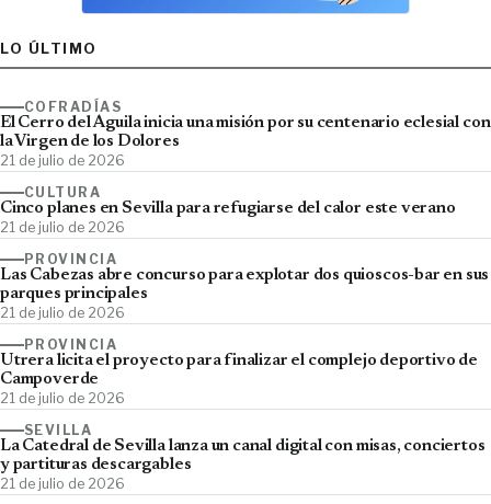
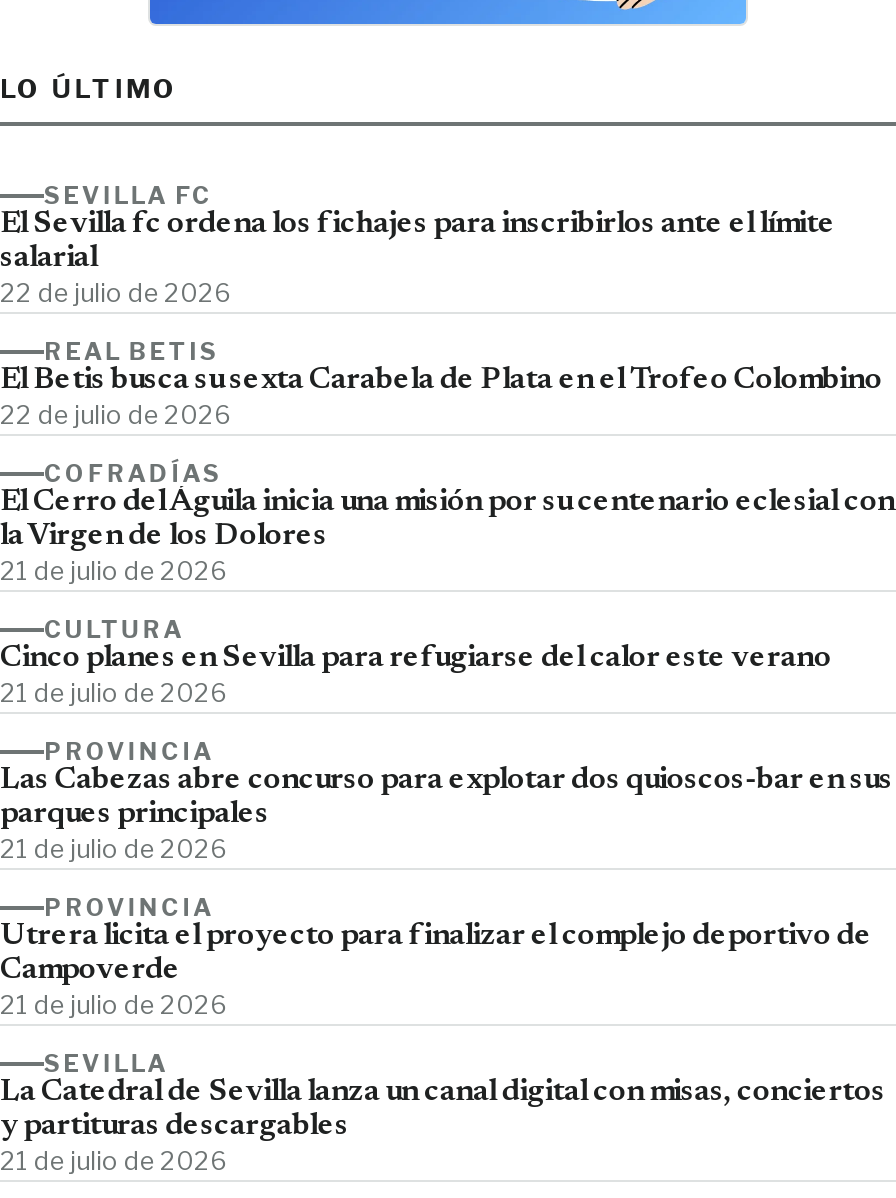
+ SEVILLA FC
+ El Sevilla fc ordena los fichajes para inscribirlos ante el límite
+ salarial
+ 22 de julio de 2026
+ REAL BETIS
+ El Betis busca su sexta Carabela de Plata en el Trofeo Colombino
+ 22 de julio de 2026
